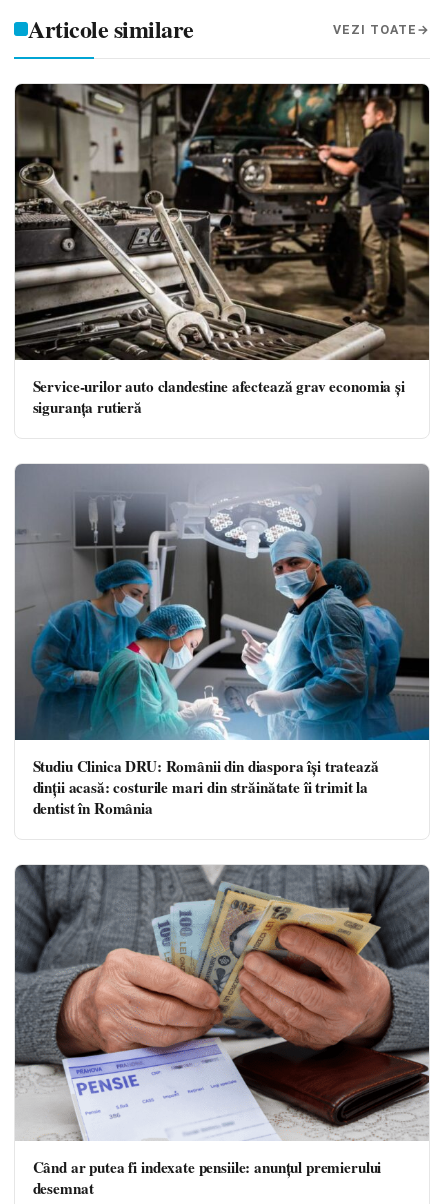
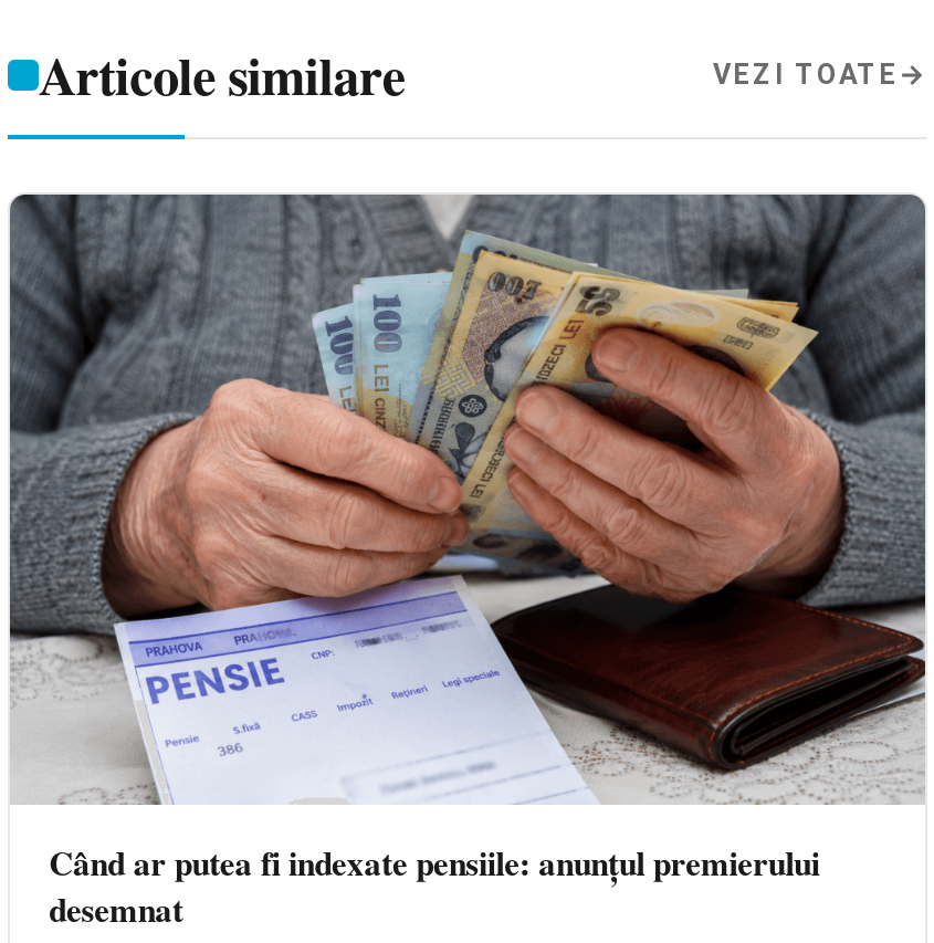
- [image]
- Service-urilor auto clandestine afectează grav economia și
- siguranța rutieră

- [image]
- Studiu Clinica DRU: Românii din diaspora își tratează
- dinții acasă: costurile mari din străinătate îi trimit la
- dentist în România
